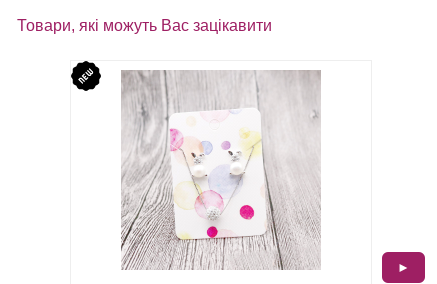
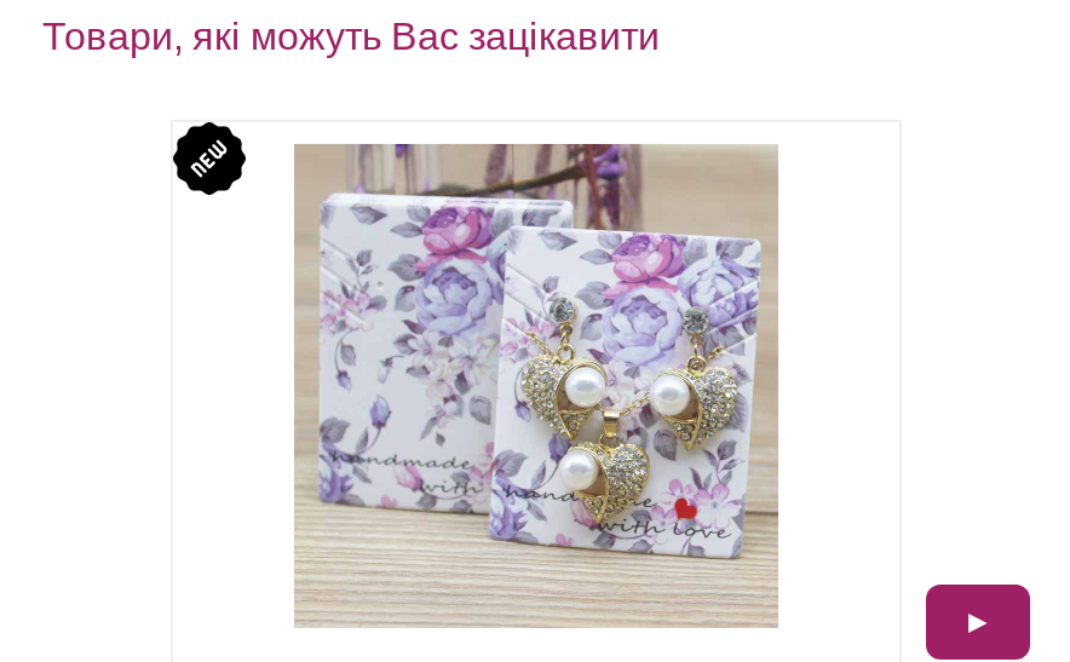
- [image]
+ [image]
